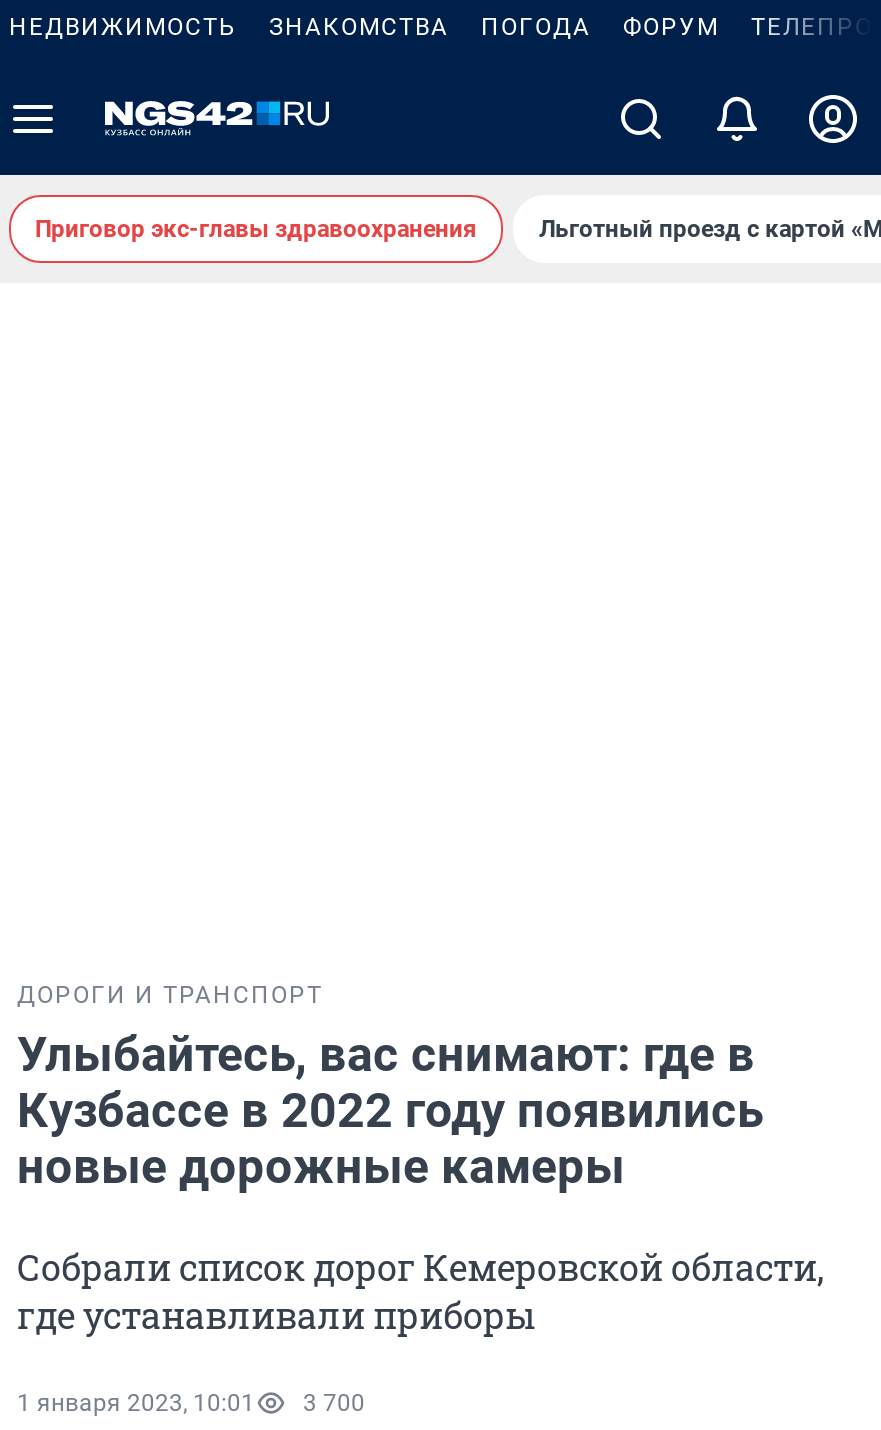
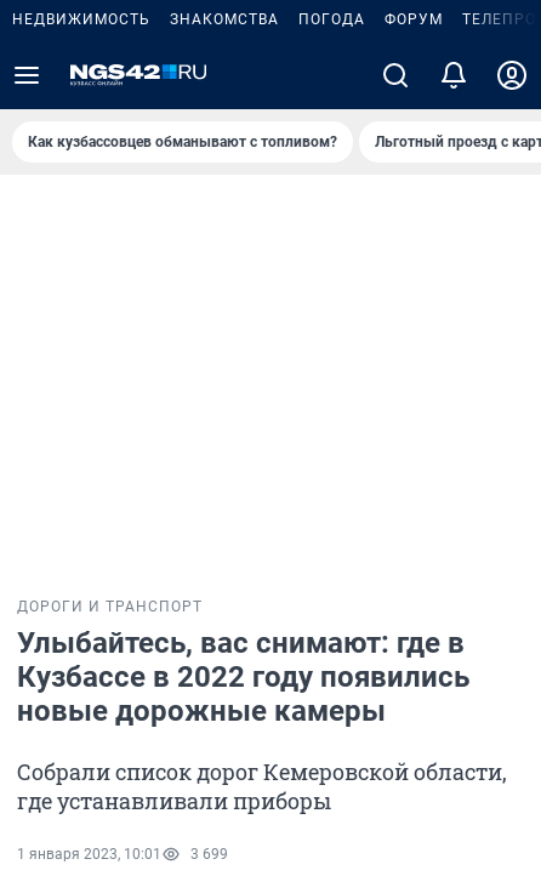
- Приговор экс-главы здравоохранения
+ Как кузбассовцев обманывают с топливом?

- 1 января 2023, 10:01 3 700
+ 1 января 2023, 10:01 3 699
